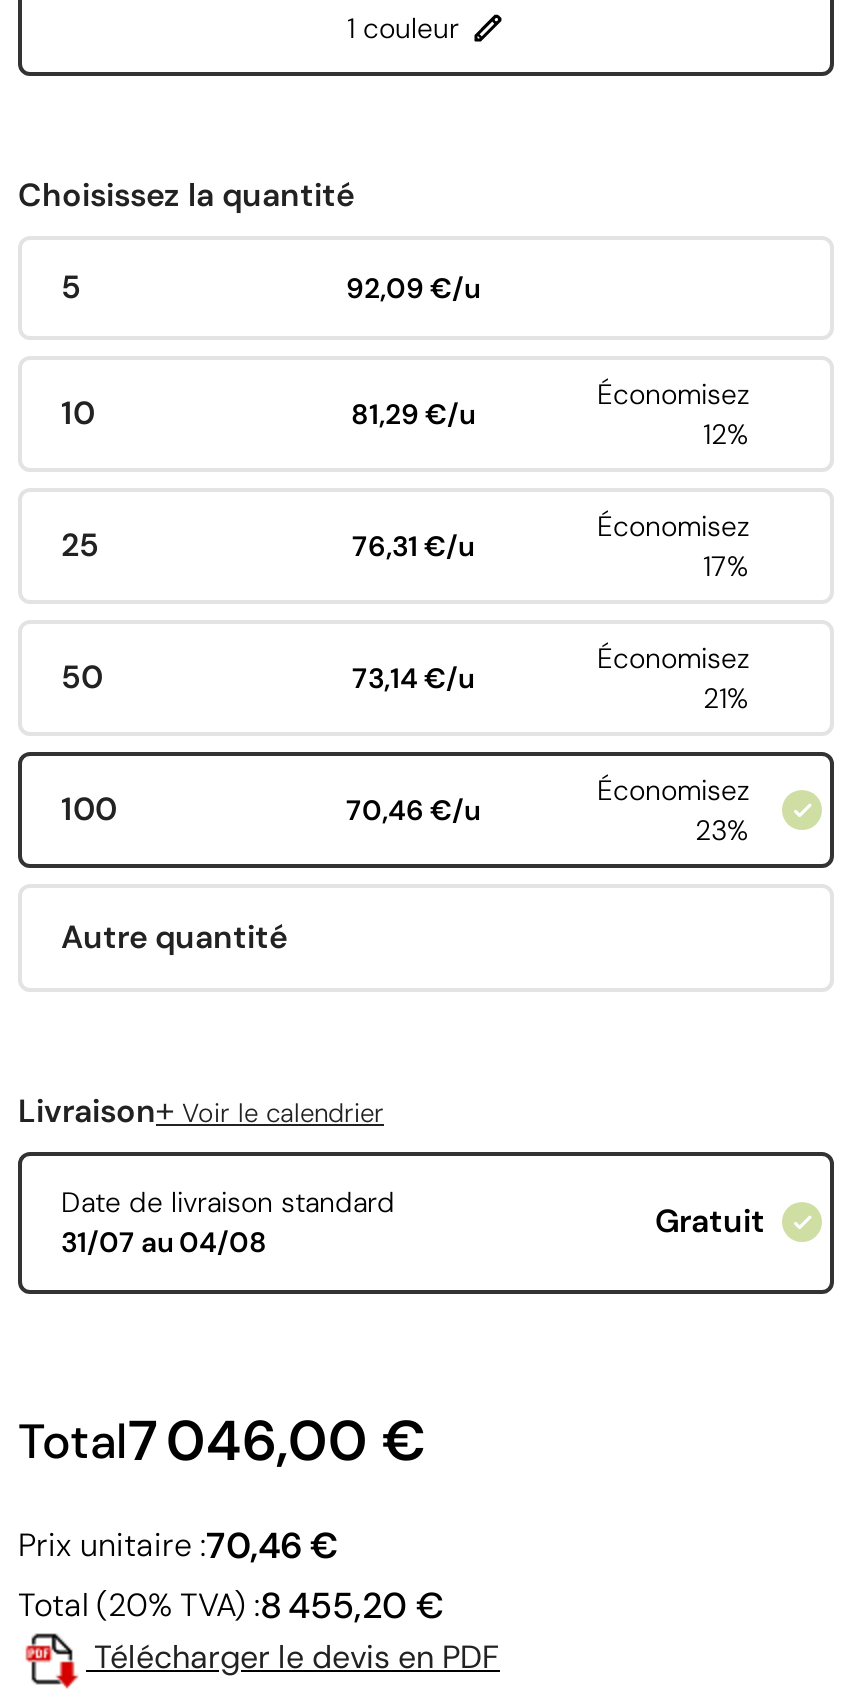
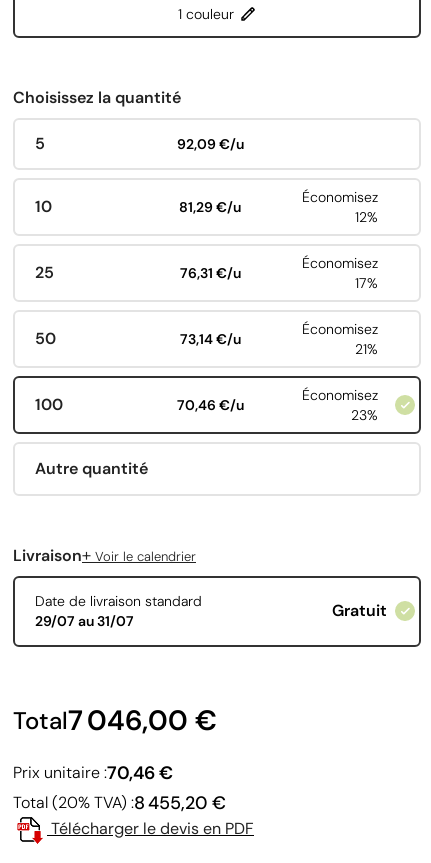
- 31/07 au 04/08
+ 29/07 au 31/07
